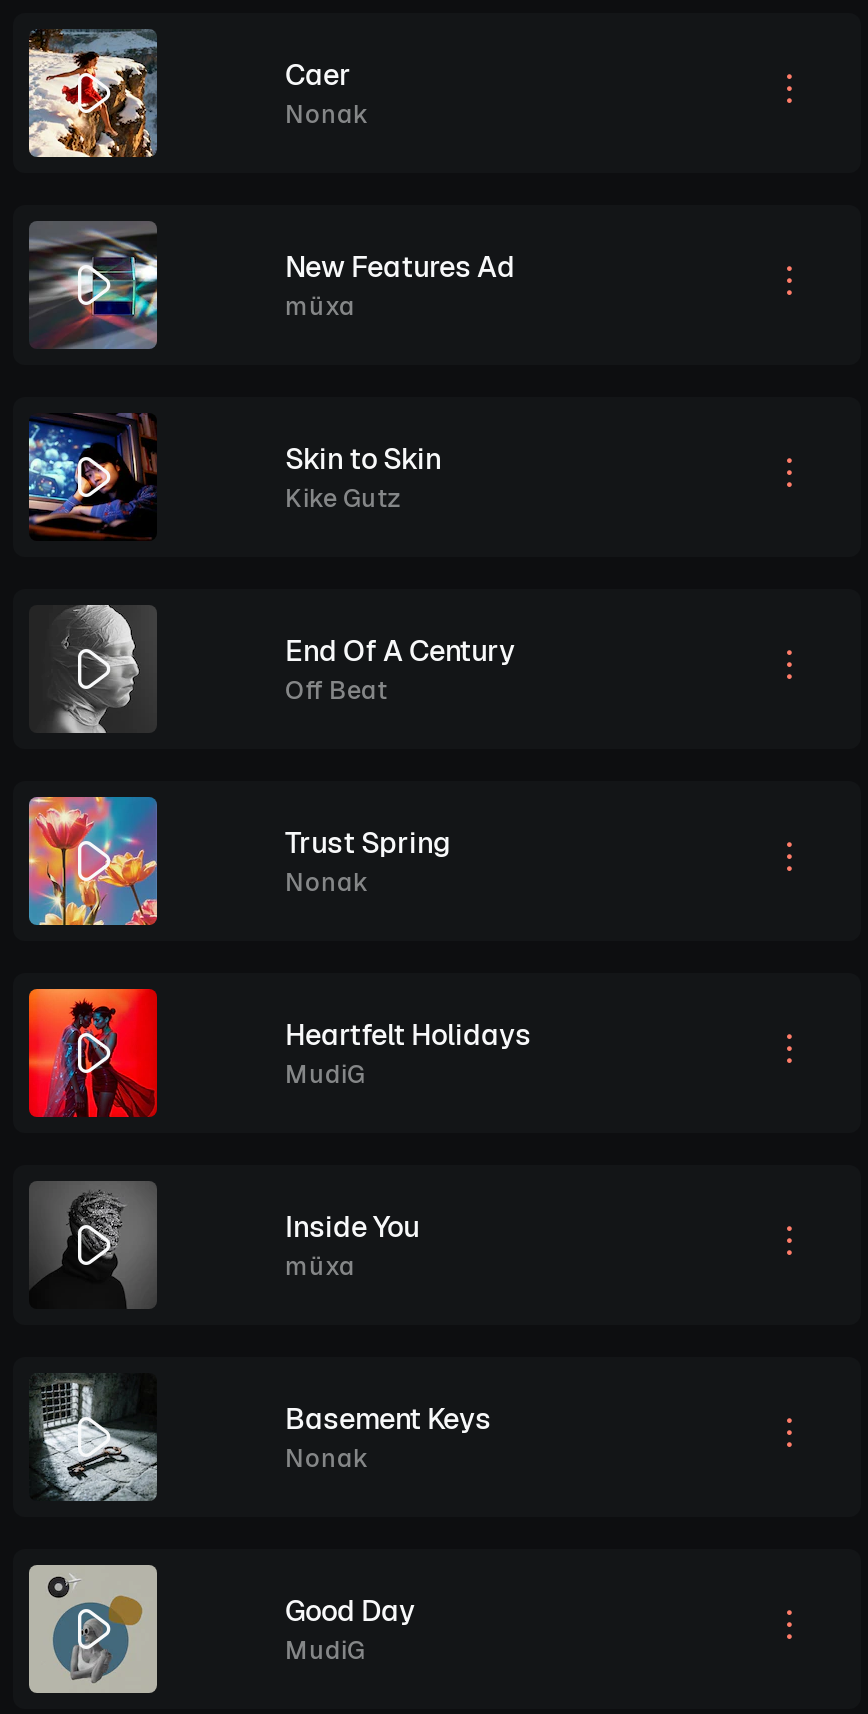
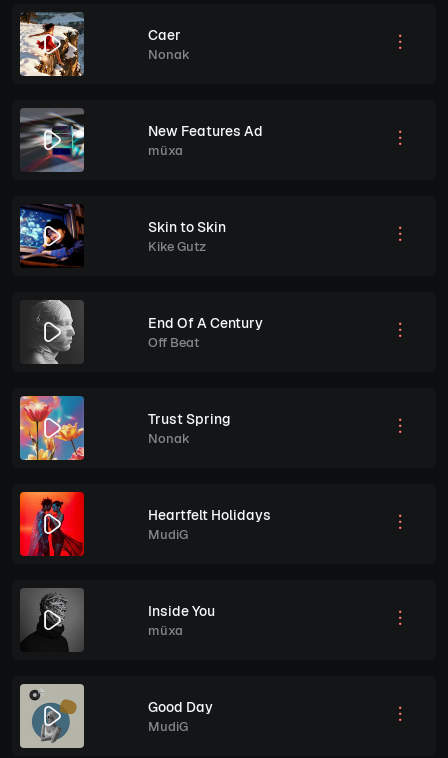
- [image]

- Basement Keys
- Nonak
